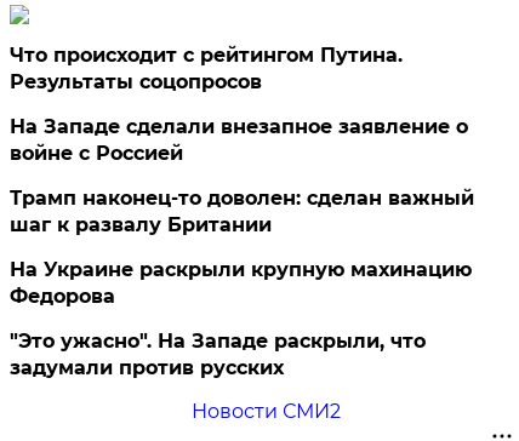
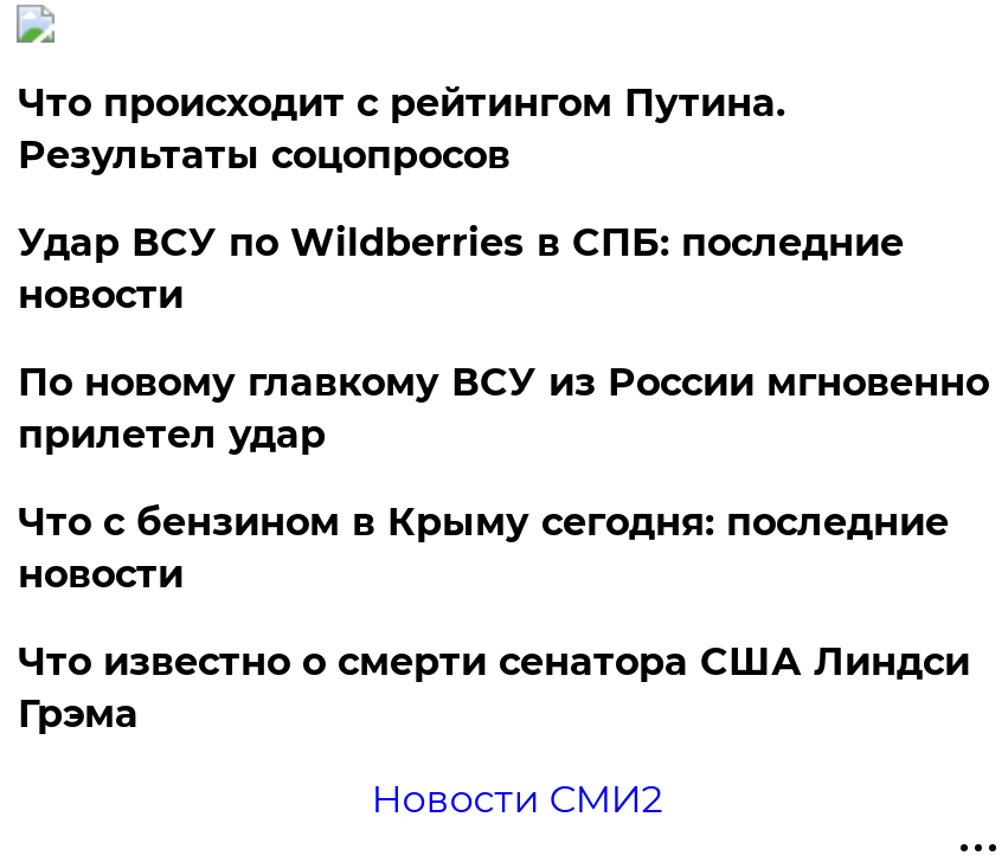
- На Западе сделали внезапное заявление о
- войне с Россией
+ Удар ВСУ по Wildberries в СПБ: последние
+ новости

- Трамп наконец-то доволен: сделан важный
- шаг к развалу Британии
+ По новому главкому ВСУ из России мгновенно
+ прилетел удар

- На Украине раскрыли крупную махинацию
- Федорова
+ Что с бензином в Крыму сегодня: последние
+ новости

- "Это ужасно". На Западе раскрыли, что
- задумали против русских
+ Что известно о смерти сенатора США Линдси
+ Грэма
